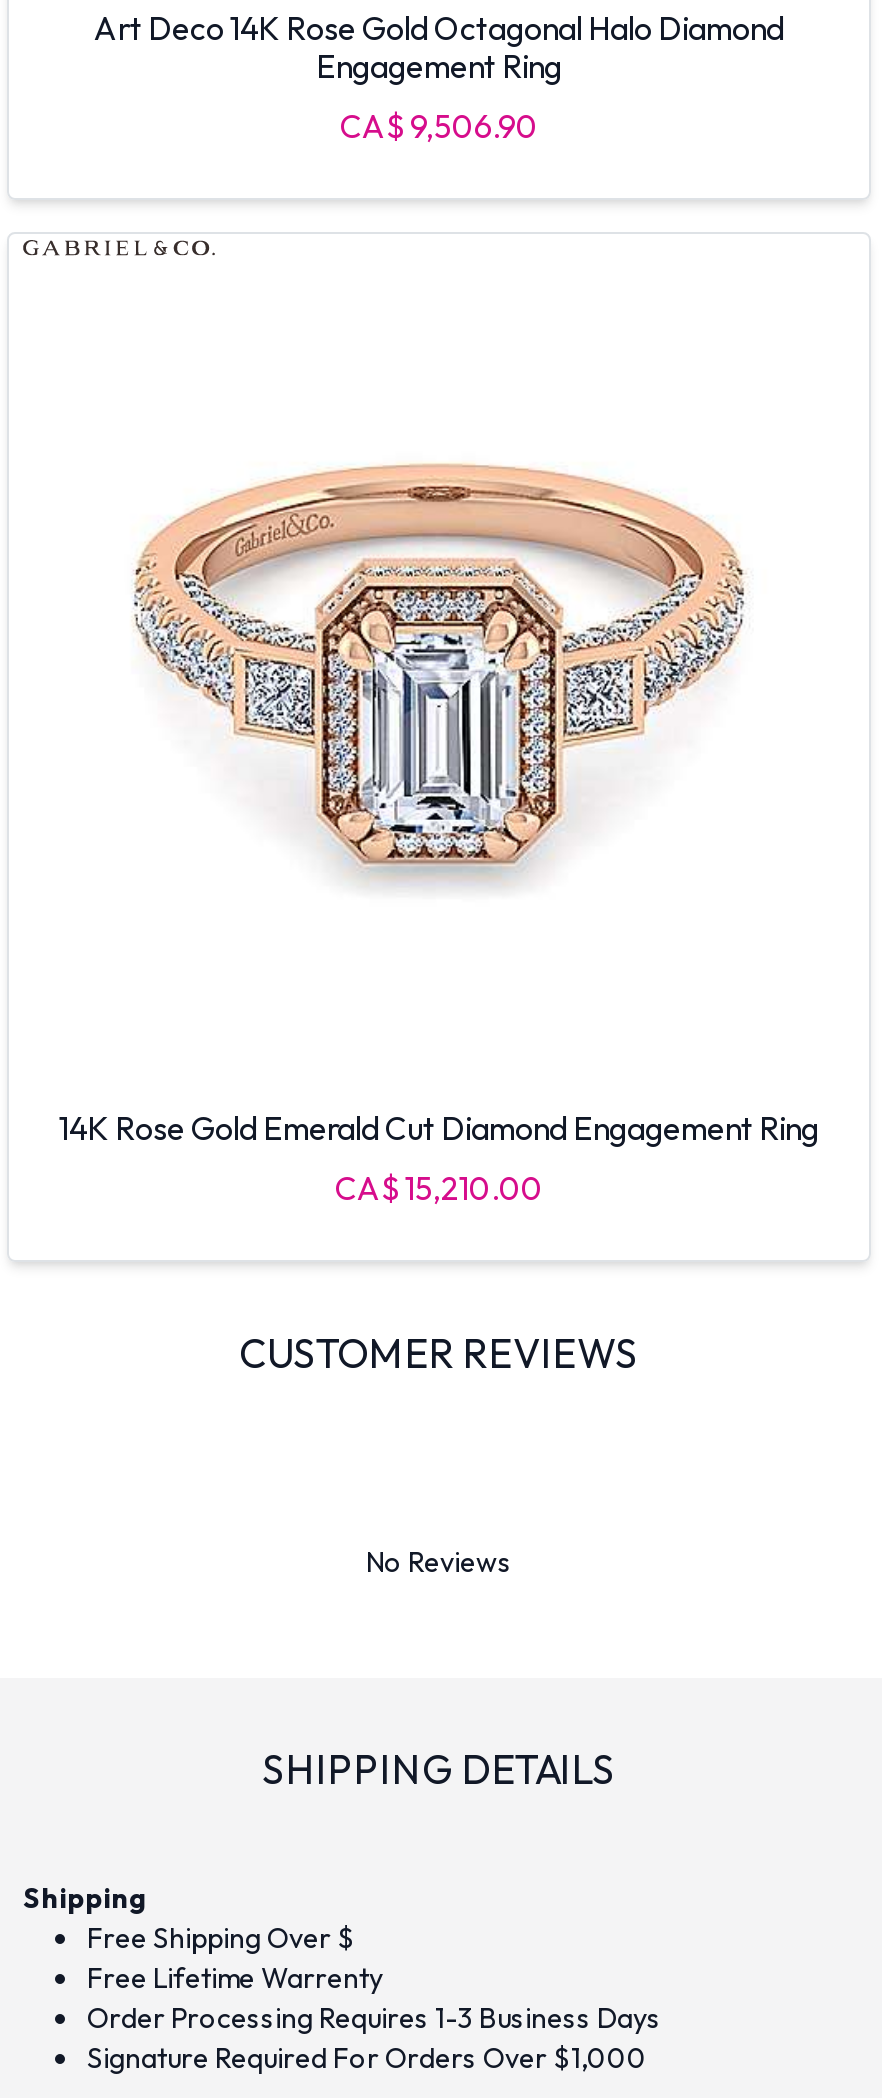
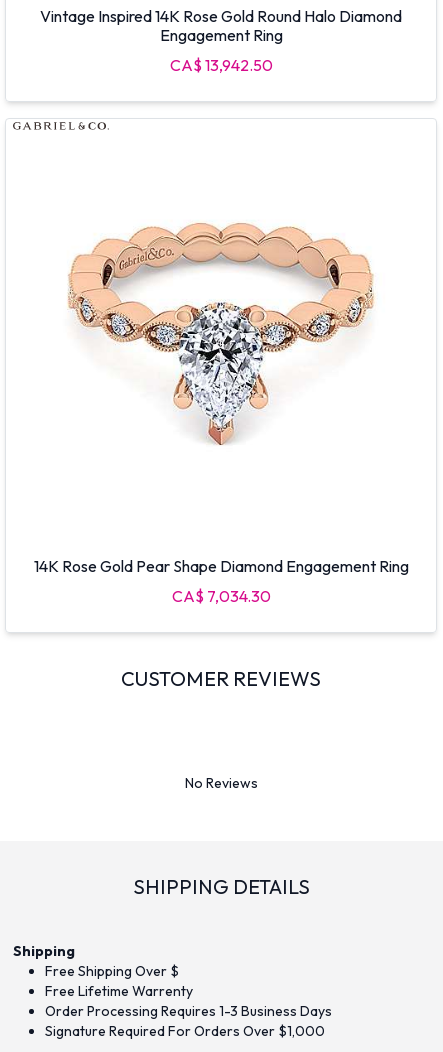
- Art Deco 14K Rose Gold Octagonal Halo Diamond
+ Vintage Inspired 14K Rose Gold Round Halo Diamond

- CA$ 9,506.90
+ CA$ 13,942.50

- [image]
+ [image]

- 14K Rose Gold Emerald Cut Diamond Engagement Ring
+ 14K Rose Gold Pear Shape Diamond Engagement Ring

- CA$ 15,210.00
+ CA$ 7,034.30
